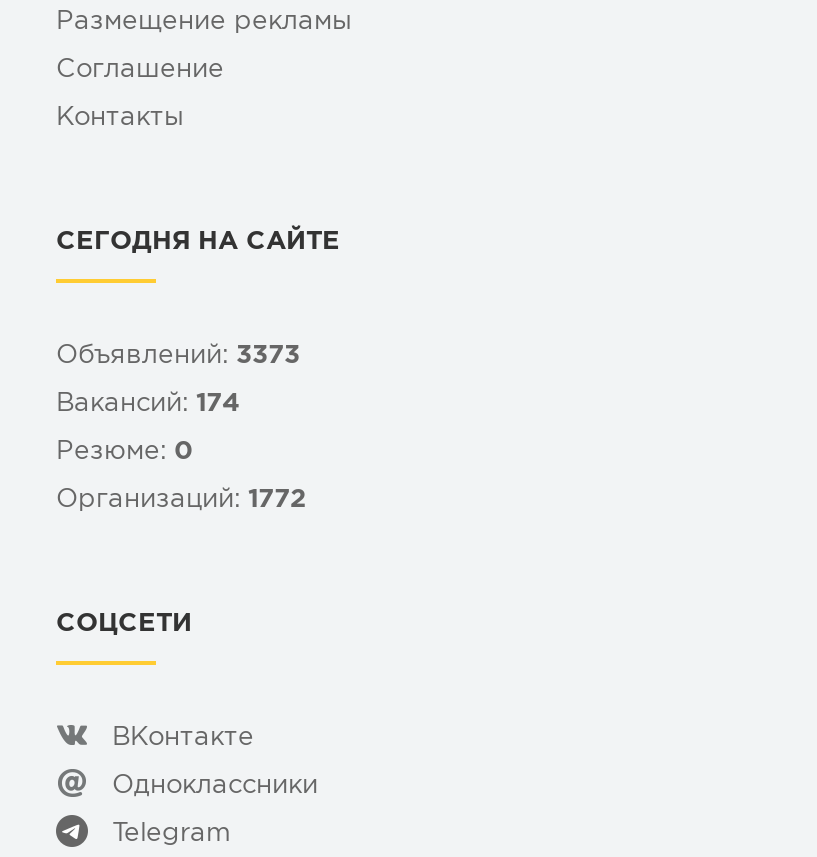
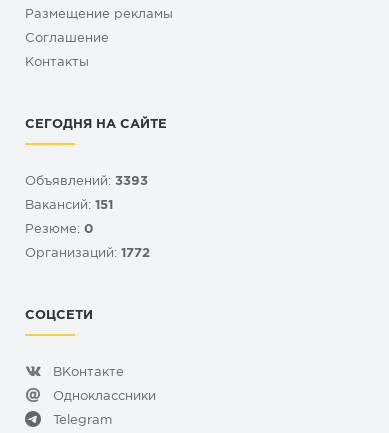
- Объявлений: 3373
+ Объявлений: 3393

- Вакансий: 174
+ Вакансий: 151
